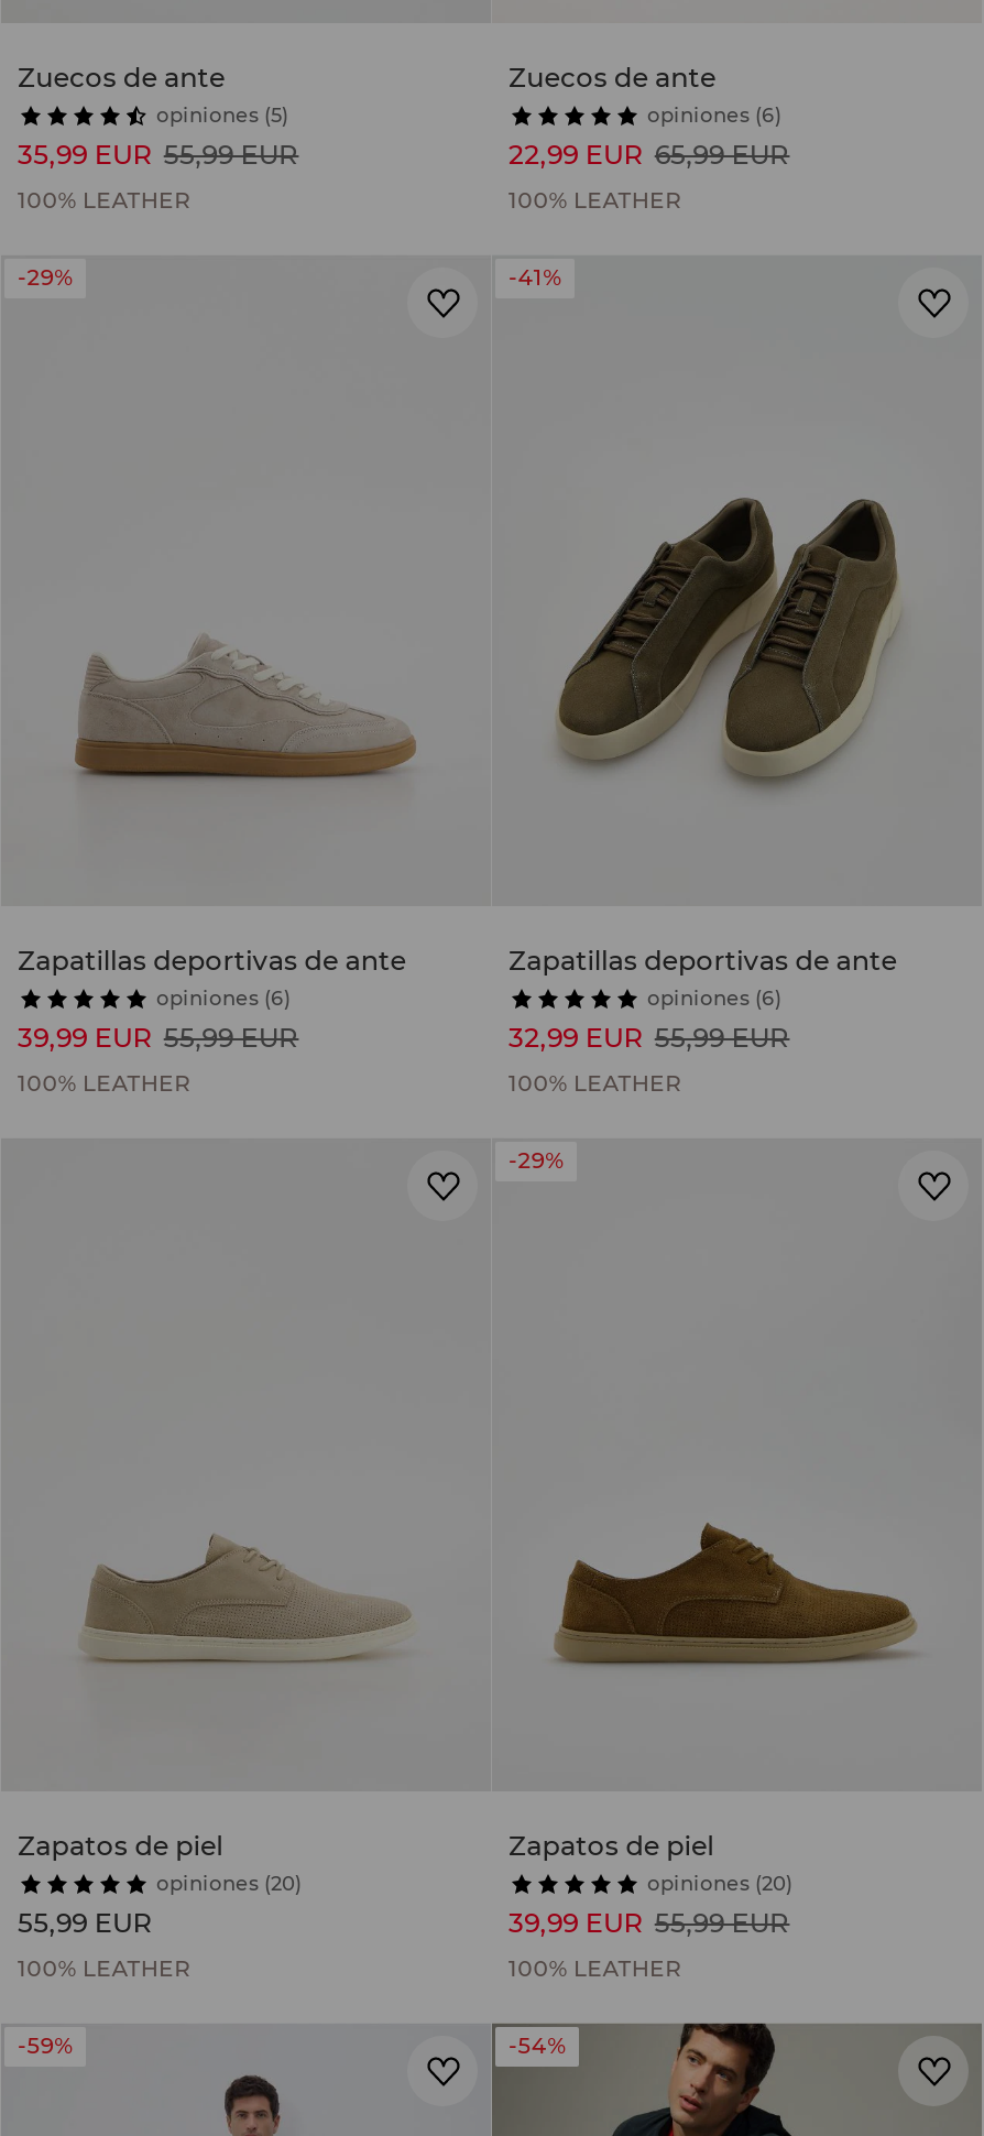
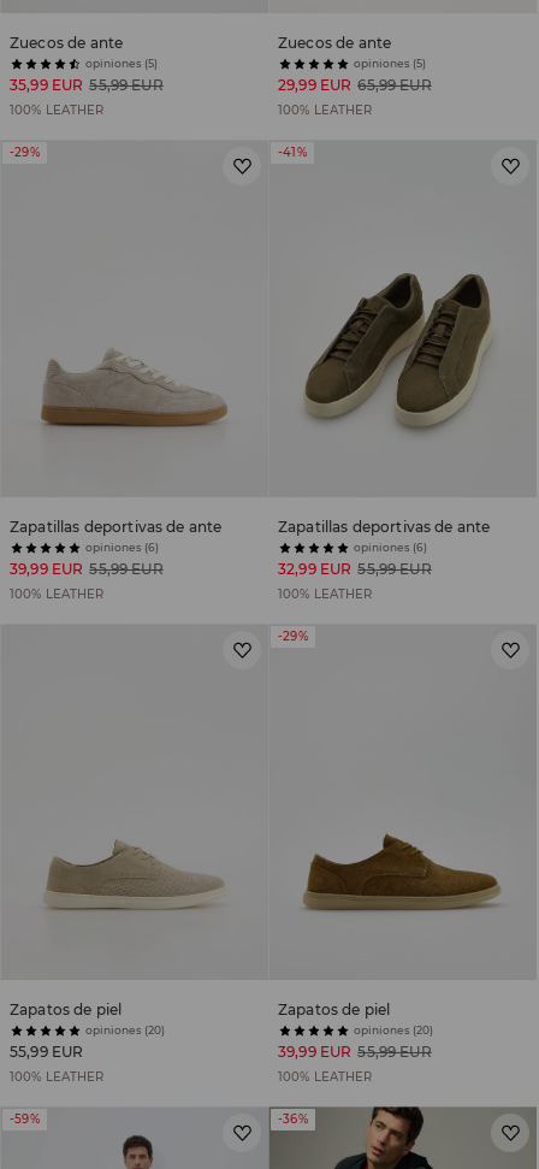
- opiniones (6)
+ opiniones (5)

- 22,99 EUR 65,99 EUR
+ 29,99 EUR 65,99 EUR

- -54%
+ -36%
